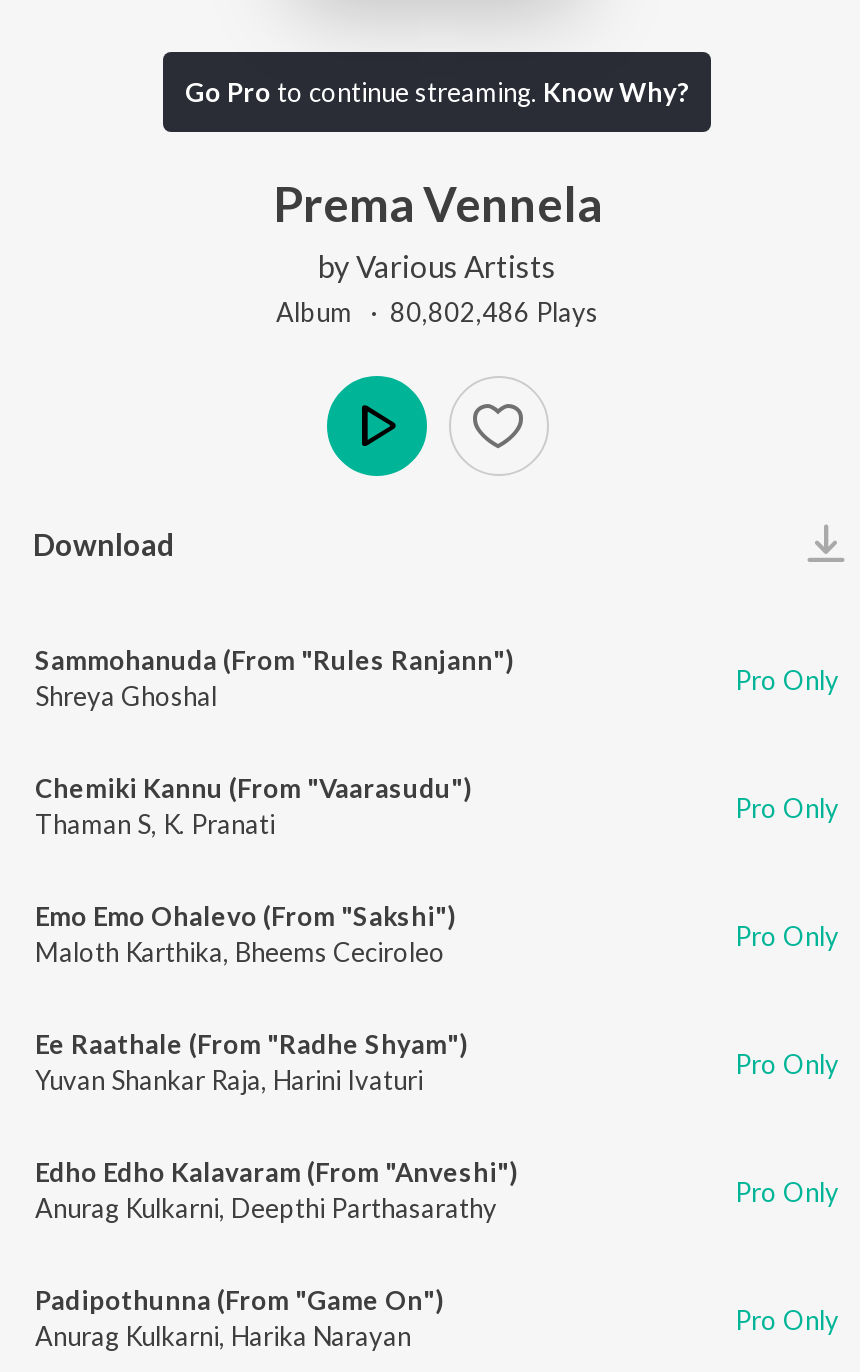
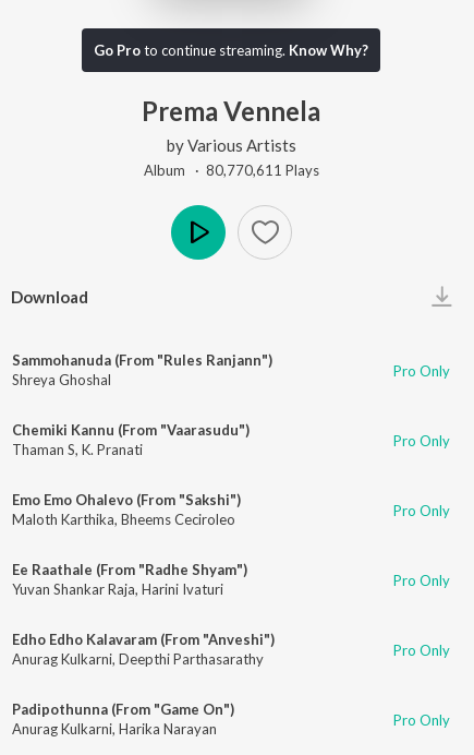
- Album · 80,802,486 Plays
+ Album · 80,770,611 Plays
